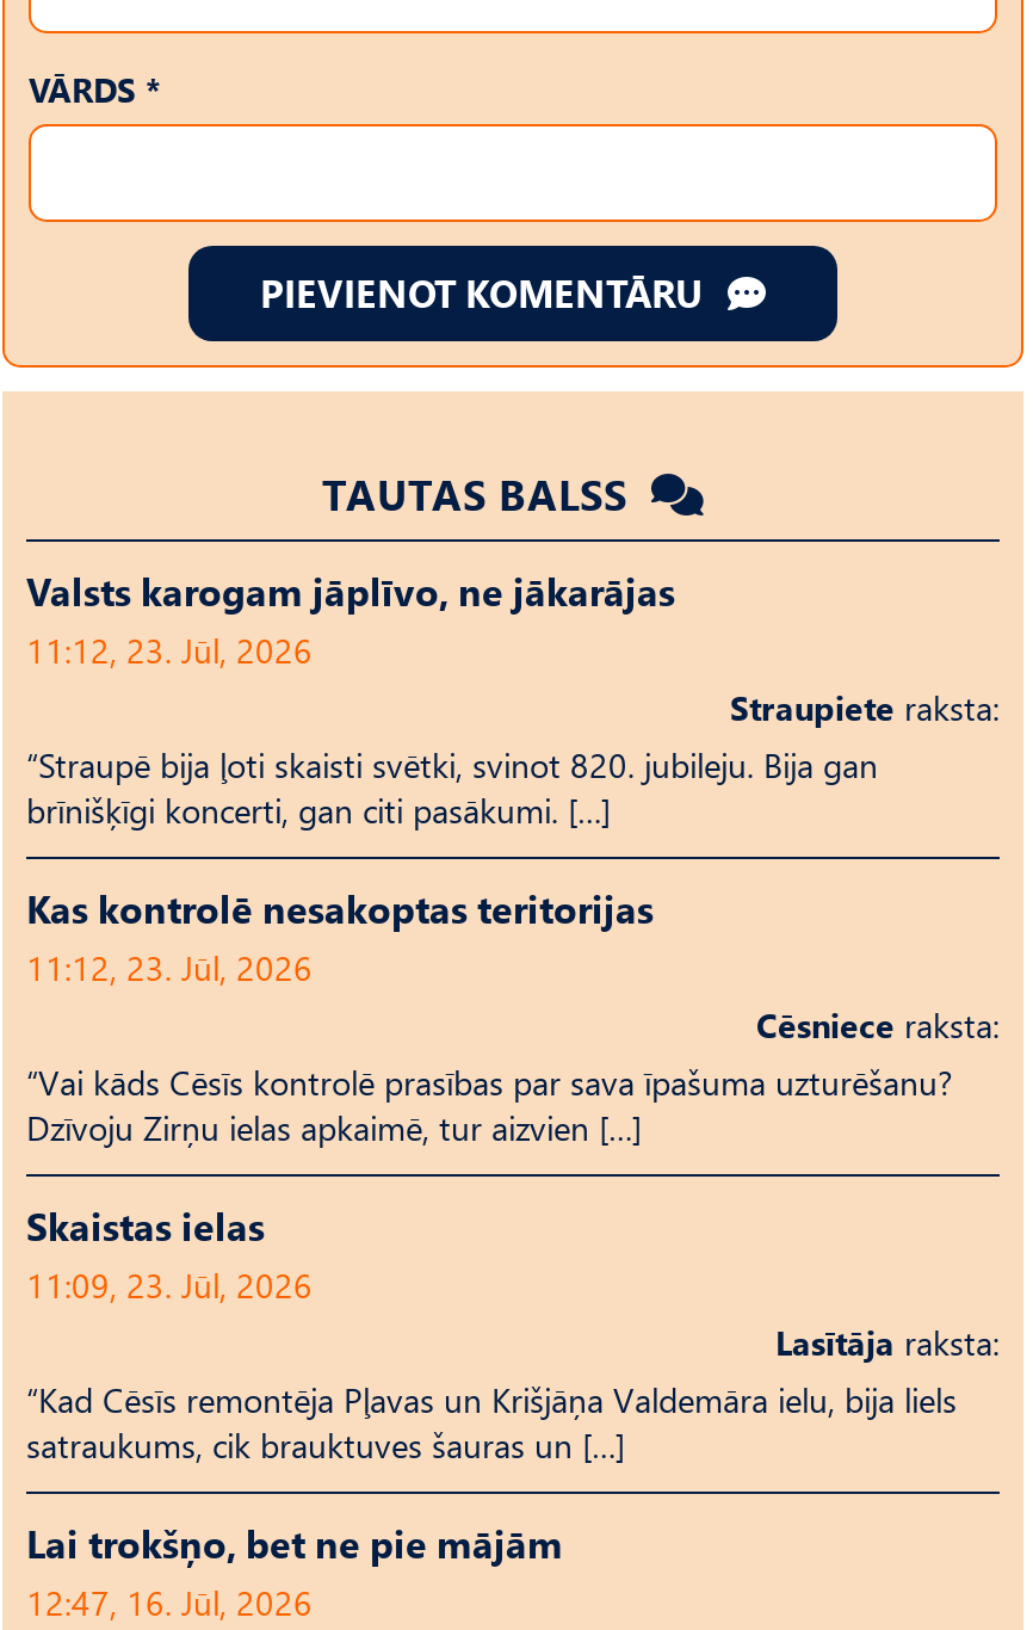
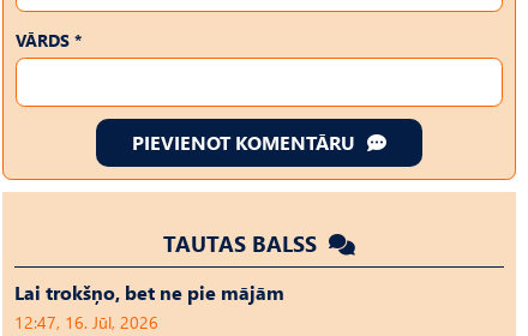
- Valsts karogam jāplīvo, ne jākarājas
- 11:12, 23. Jūl, 2026
- Straupiete raksta:
- “Straupē bija ļoti skaisti svētki, svinot 820. jubileju. Bija gan
- brīnišķīgi koncerti, gan citi pasākumi. […]
- Kas kontrolē nesakoptas teritorijas
- 11:12, 23. Jūl, 2026
- Cēsniece raksta:
- “Vai kāds Cēsīs kontrolē prasības par sava īpašuma uzturēšanu?
- Dzīvoju Zirņu ielas apkaimē, tur aizvien […]
- Skaistas ielas
- 11:09, 23. Jūl, 2026
- Lasītāja raksta:
- “Kad Cēsīs remontēja Pļavas un Krišjāņa Valdemāra ielu, bija liels
- satraukums, cik brauktuves šauras un […]
